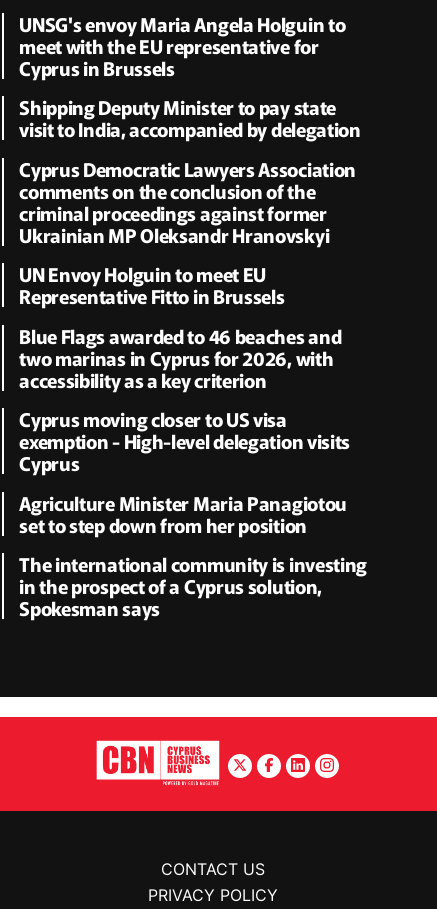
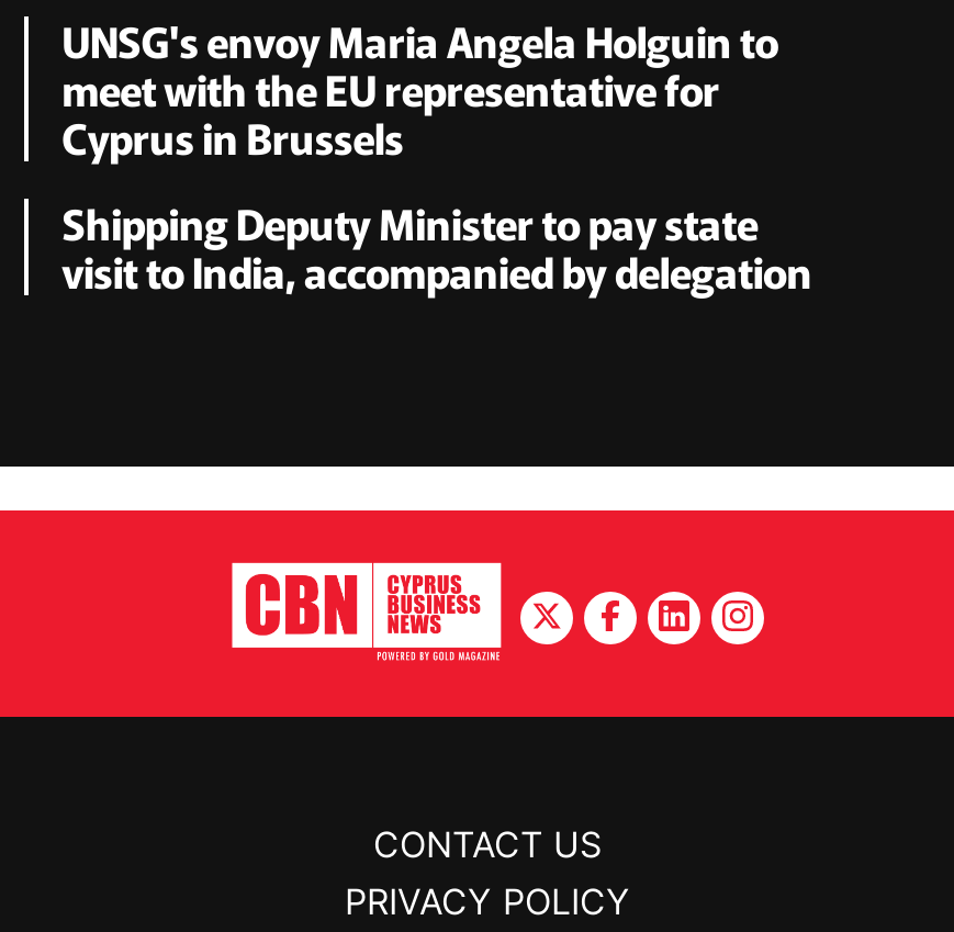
- Cyprus Democratic Lawyers Association
- comments on the conclusion of the
- criminal proceedings against former
- Ukrainian MP Oleksandr Hranovskyi
- UN Envoy Holguin to meet EU
- Representative Fitto in Brussels
- Blue Flags awarded to 46 beaches and
- two marinas in Cyprus for 2026, with
- accessibility as a key criterion
- Cyprus moving closer to US visa
- exemption - High-level delegation visits
- Cyprus
- Agriculture Minister Maria Panagiotou
- set to step down from her position
- The international community is investing
- in the prospect of a Cyprus solution,
- Spokesman says
